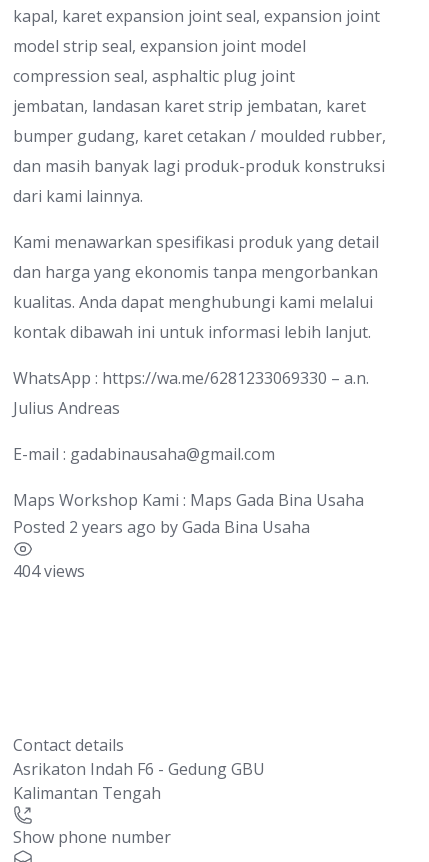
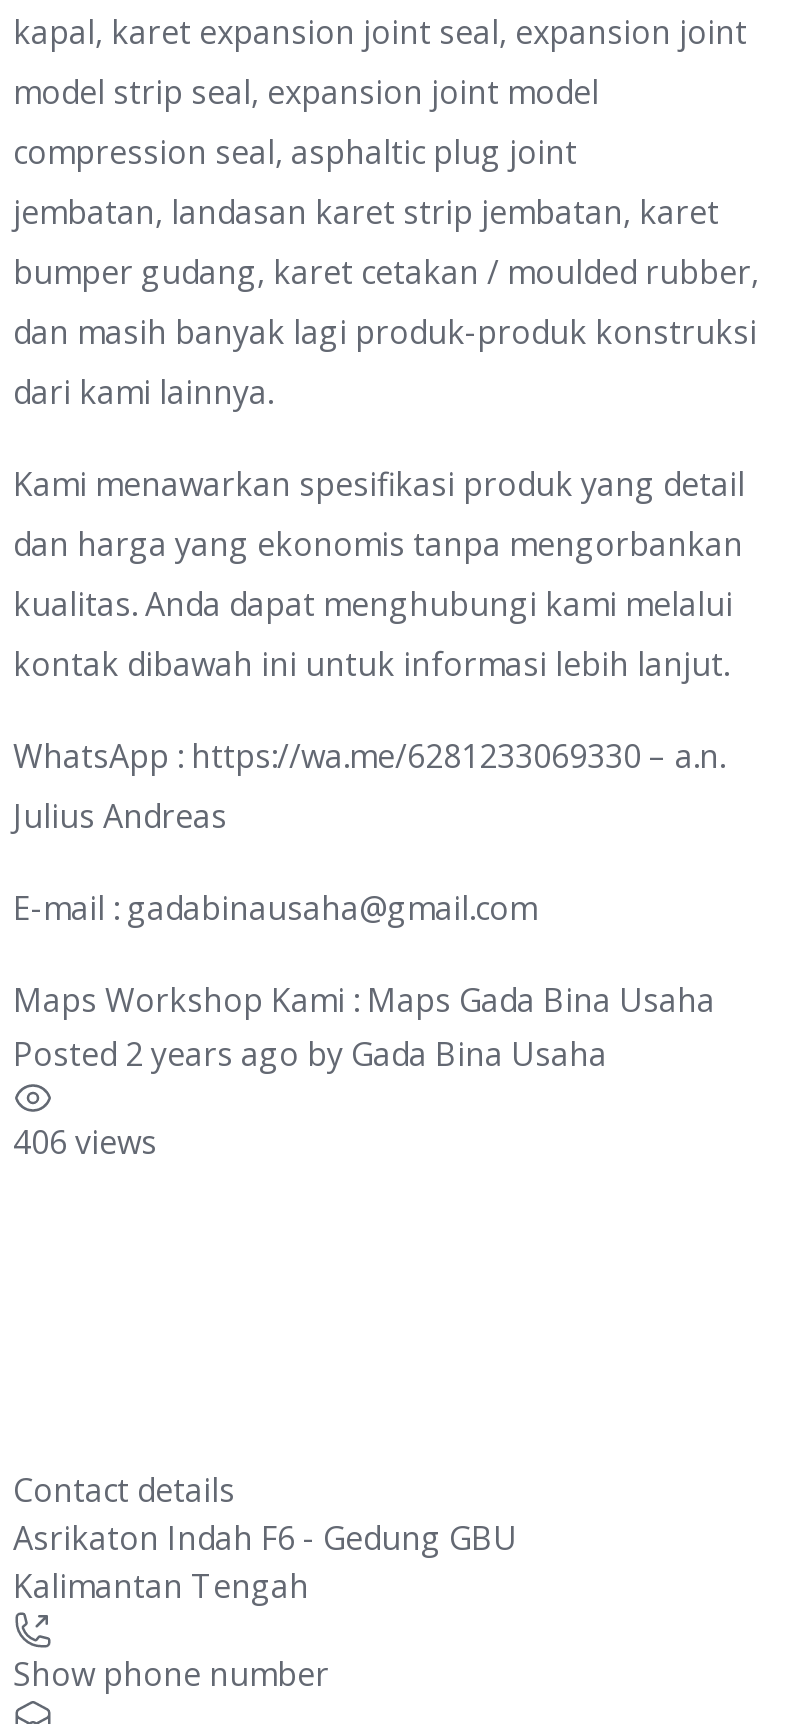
- 404 views
+ 406 views
